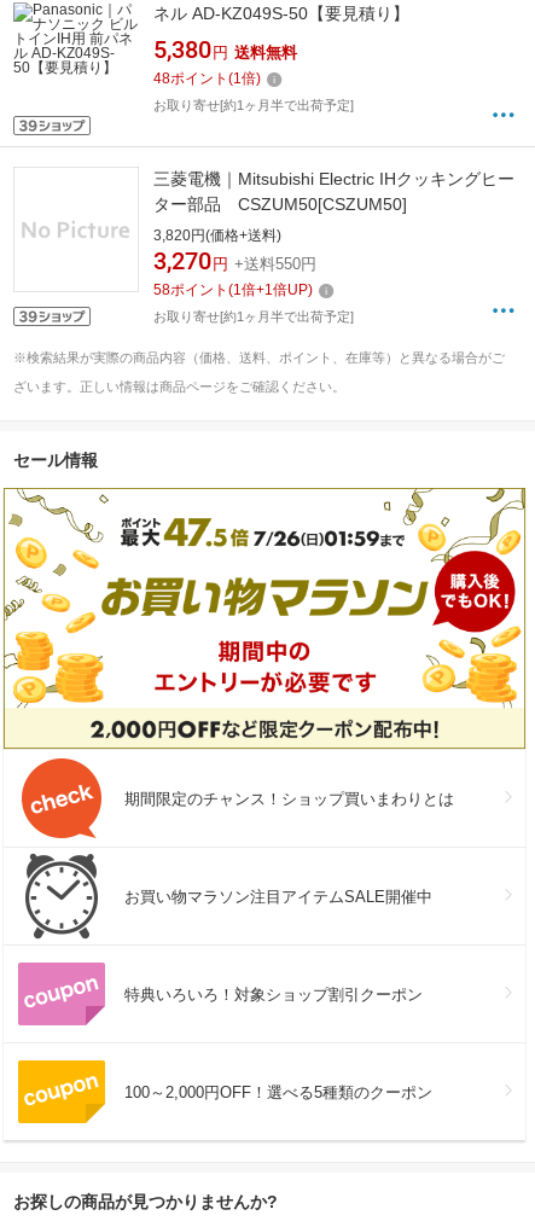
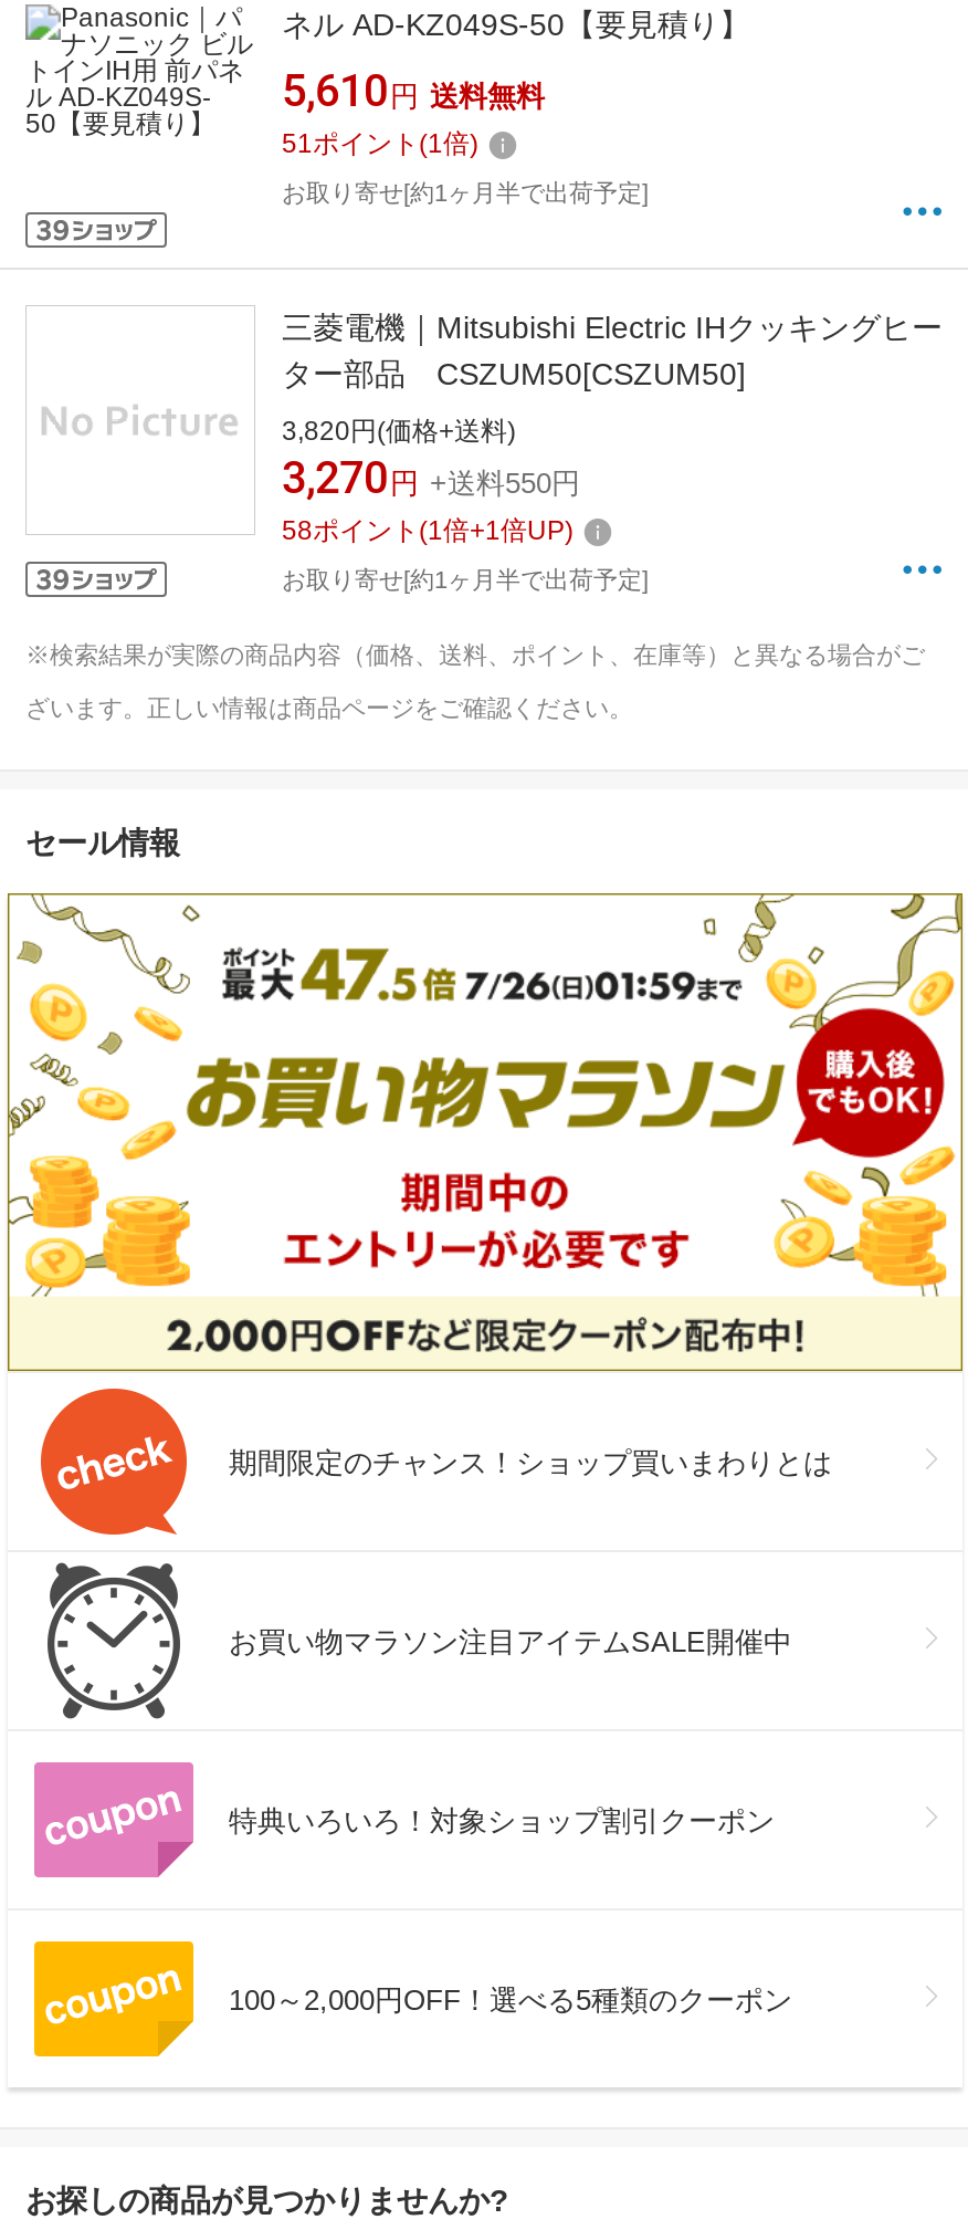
- 5,380円 送料無料
+ 5,610円 送料無料

- 48ポイント(1倍)
+ 51ポイント(1倍)
